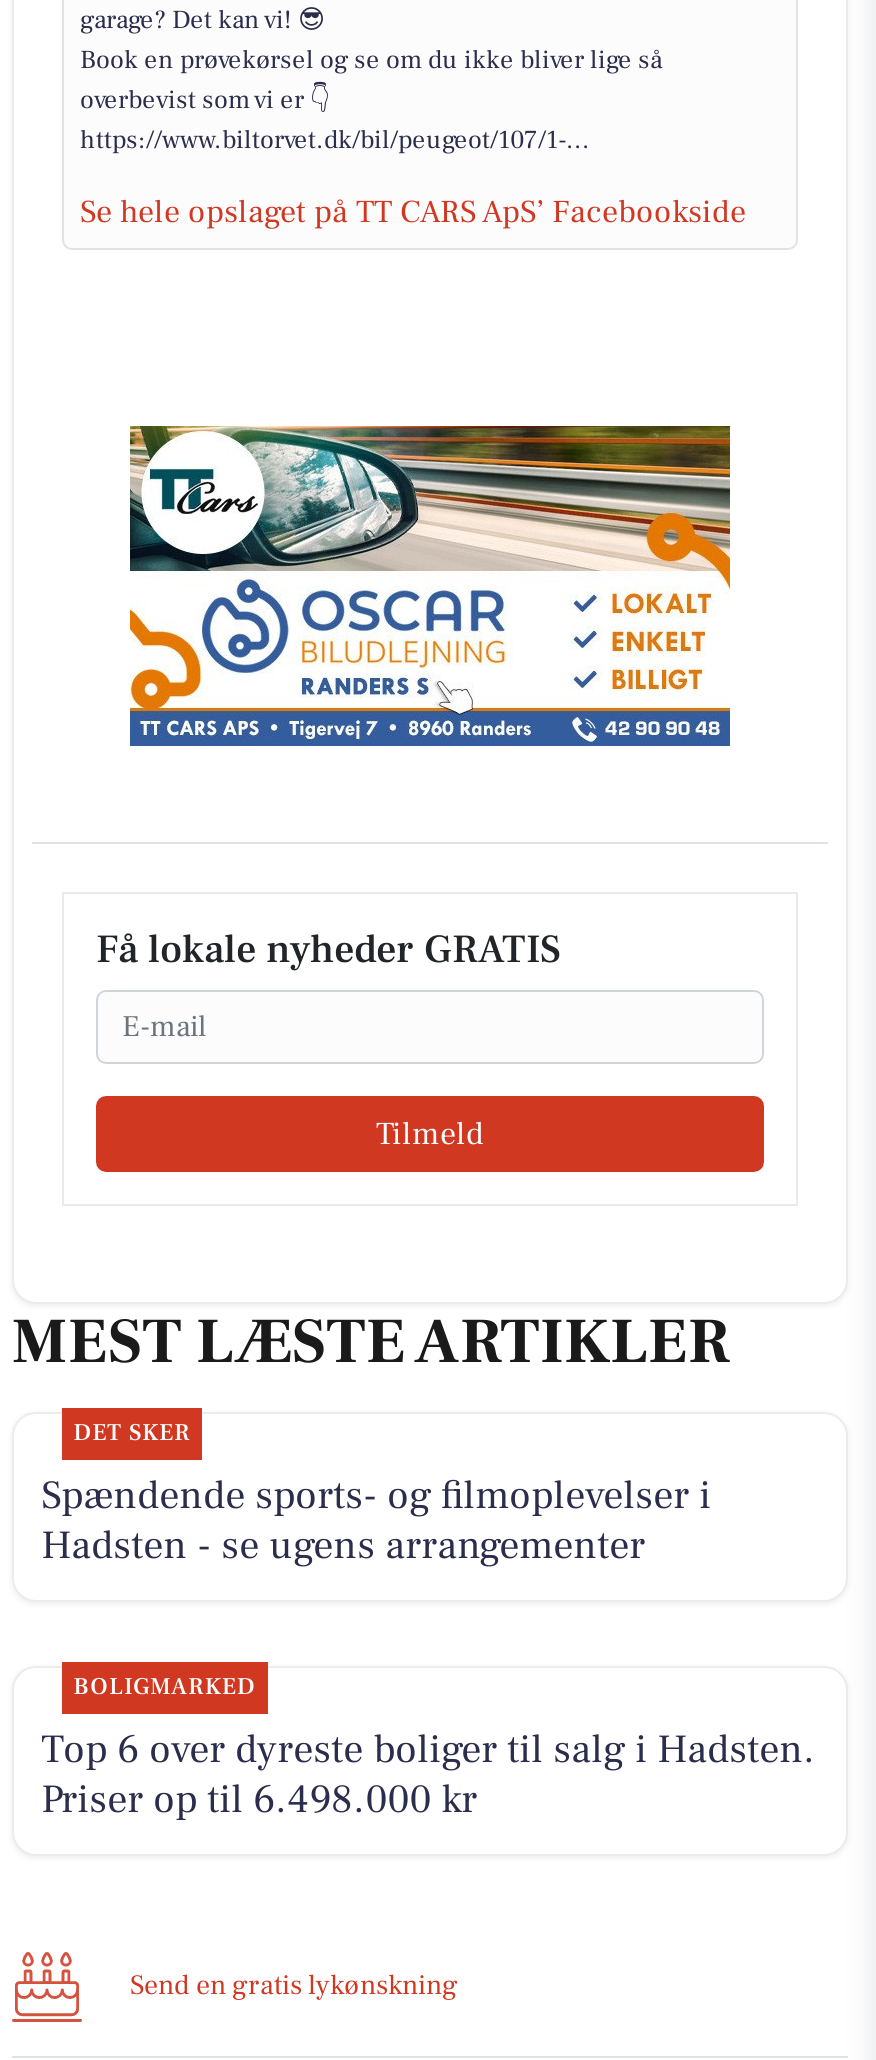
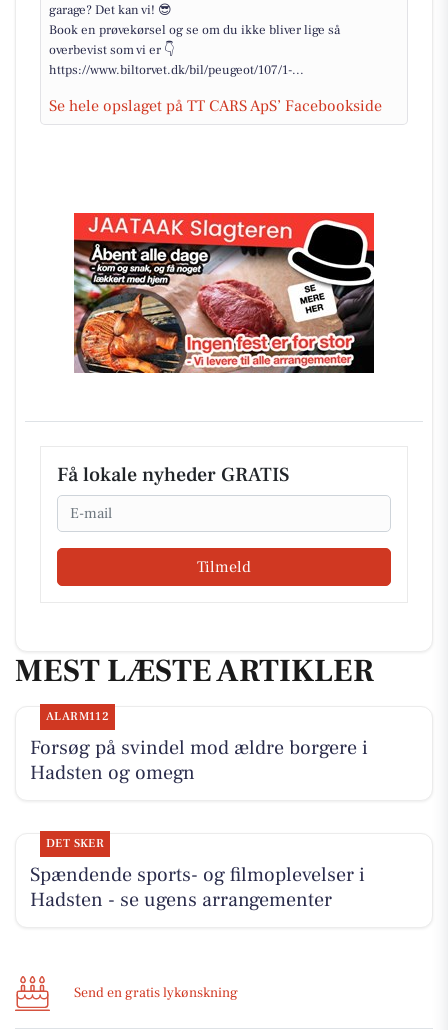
- [image]
+ [image]

+ ALARM112
+ Forsøg på svindel mod ældre borgere i
+ Hadsten og omegn

moved down: DET SKER | Spændende sports- og filmoplevelser i | Hadsten - se ugens arrangementer

- BOLIGMARKED
- Top 6 over dyreste boliger til salg i Hadsten.
- Priser op til 6.498.000 kr
